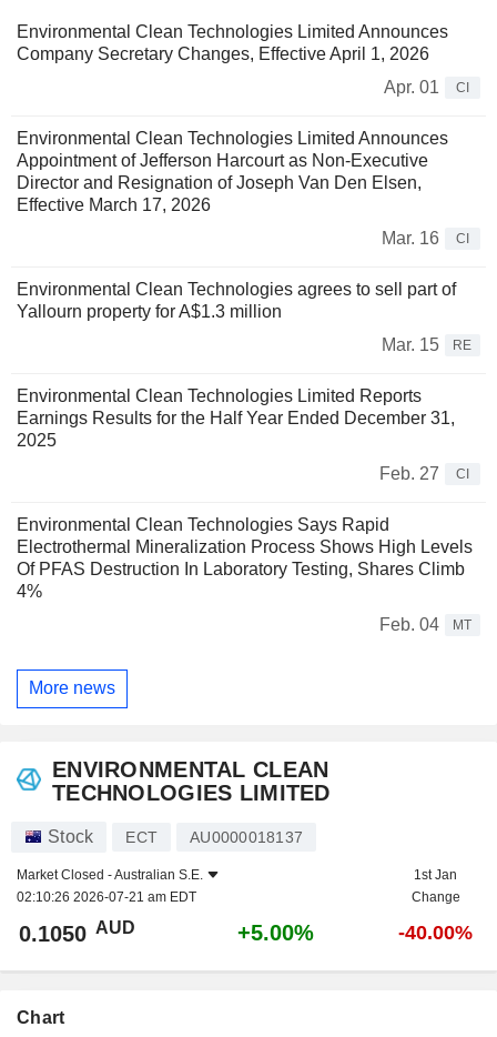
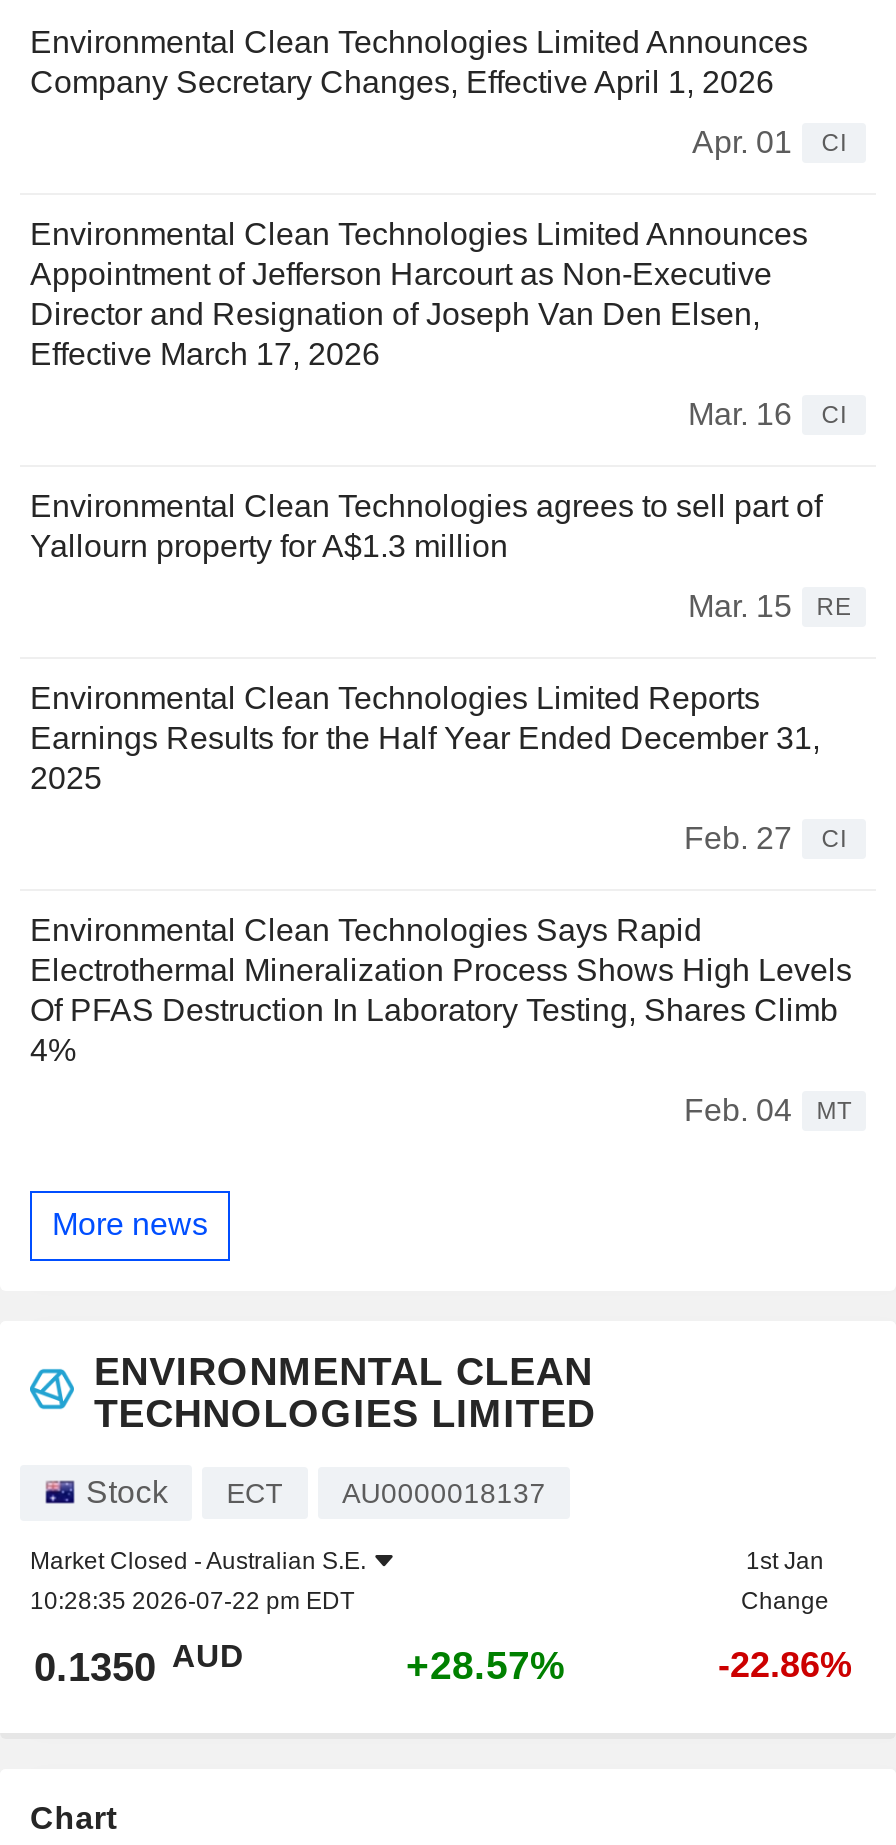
- 02:10:26 2026-07-21 am EDT
+ 10:28:35 2026-07-22 pm EDT

- 0.1050 AUD
+ 0.1350 AUD

- +5.00%
+ +28.57%

- -40.00%
+ -22.86%
